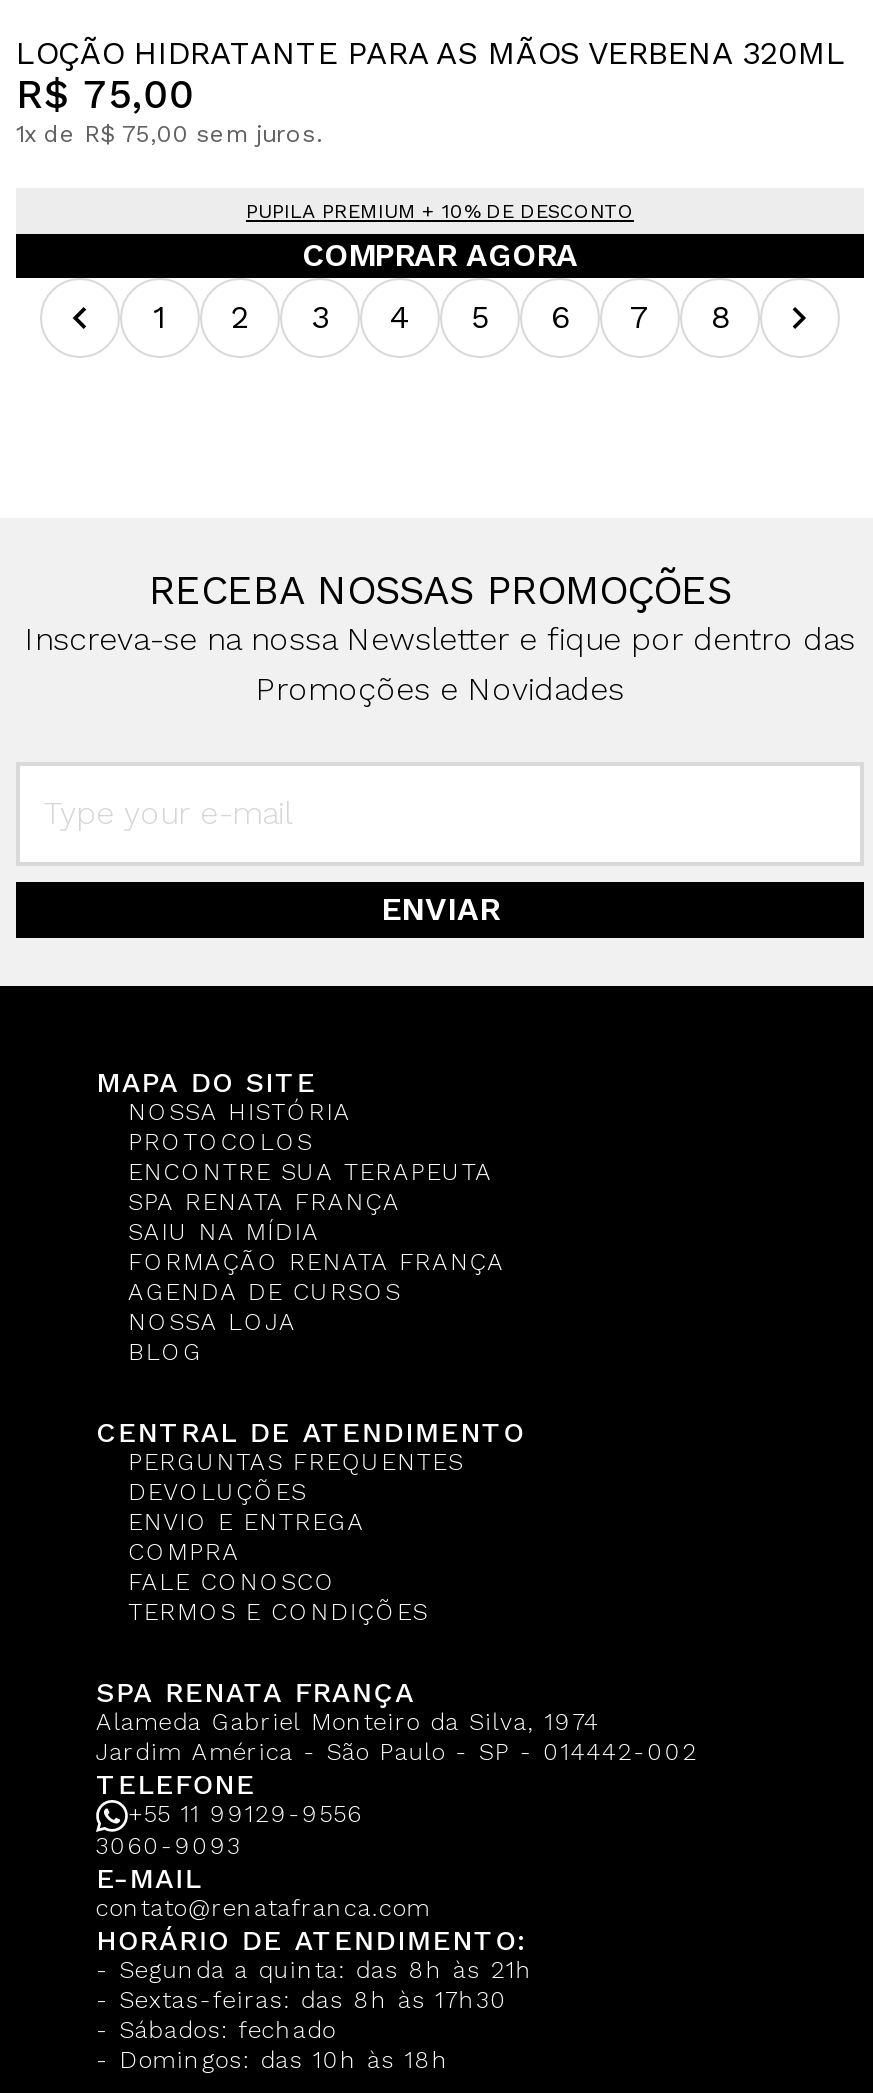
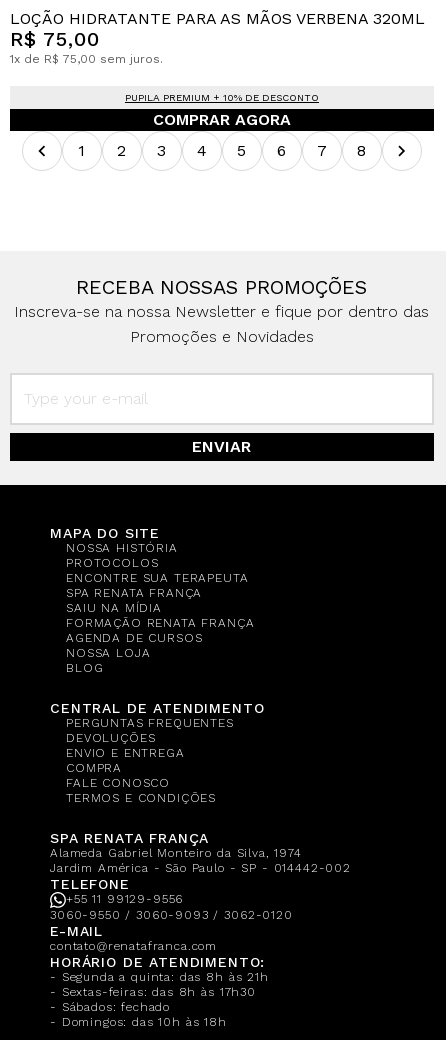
- 3060-9093
+ 3060-9550 / 3060-9093 / 3062-0120
